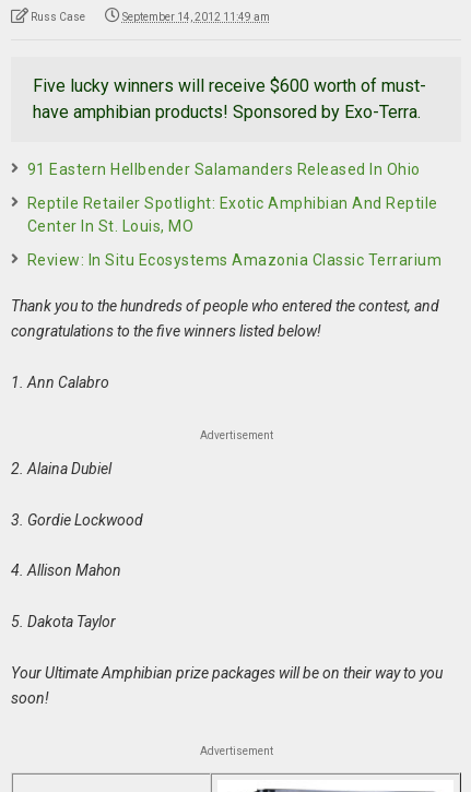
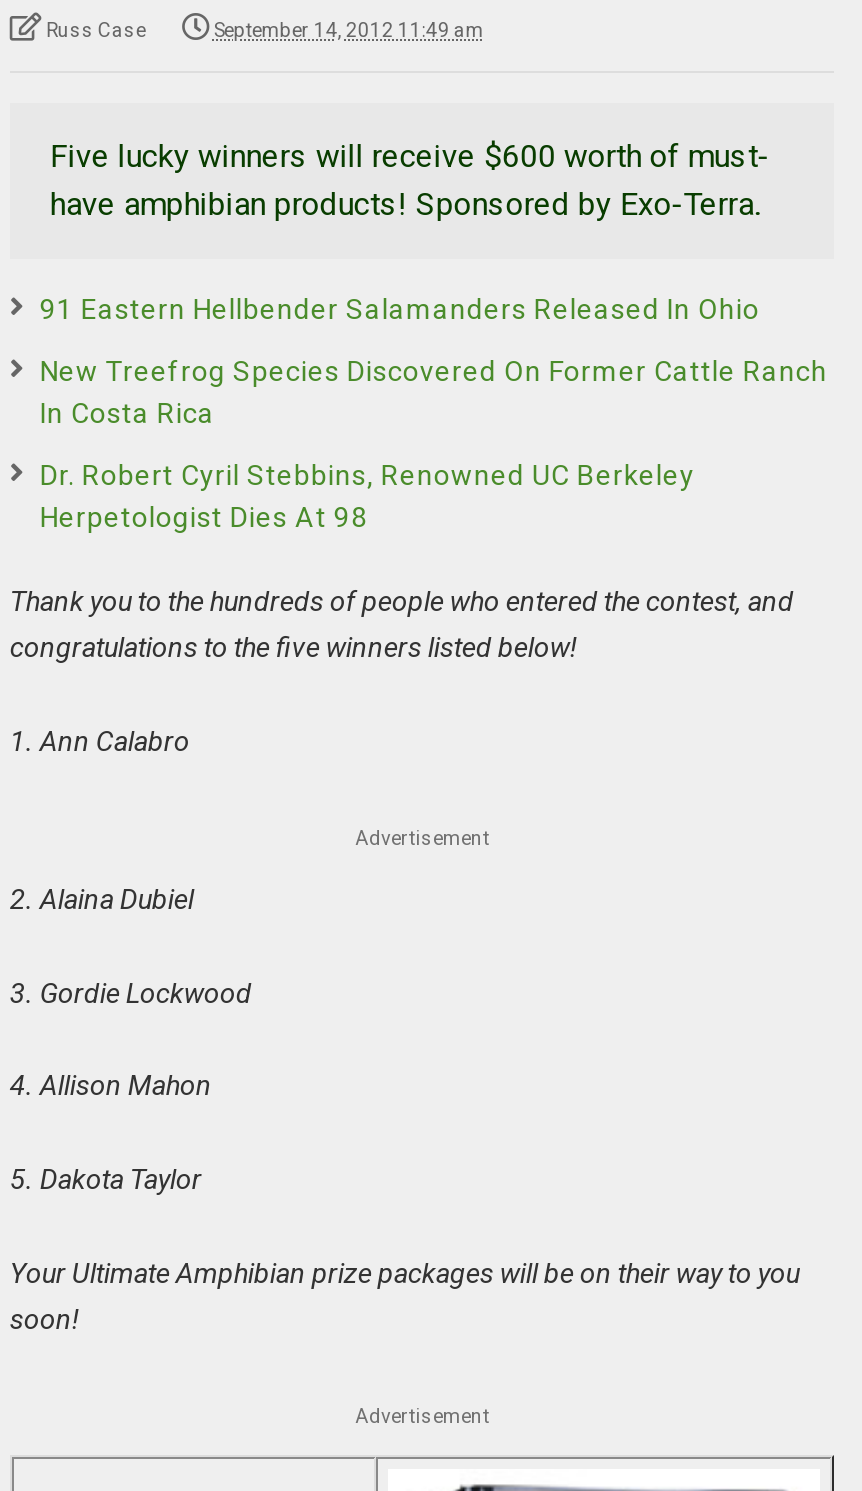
- Reptile Retailer Spotlight: Exotic Amphibian And Reptile
- Center In St. Louis, MO
+ New Treefrog Species Discovered On Former Cattle Ranch
+ In Costa Rica

- Review: In Situ Ecosystems Amazonia Classic Terrarium
+ Dr. Robert Cyril Stebbins, Renowned UC Berkeley
+ Herpetologist Dies At 98
